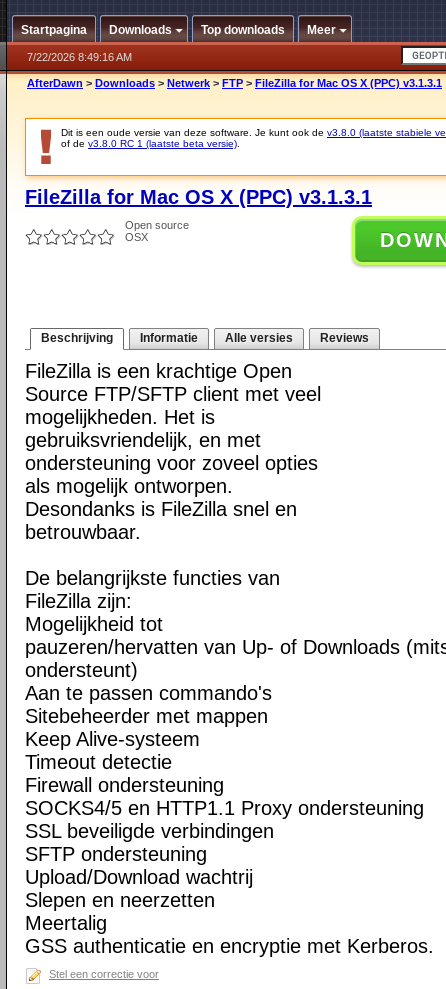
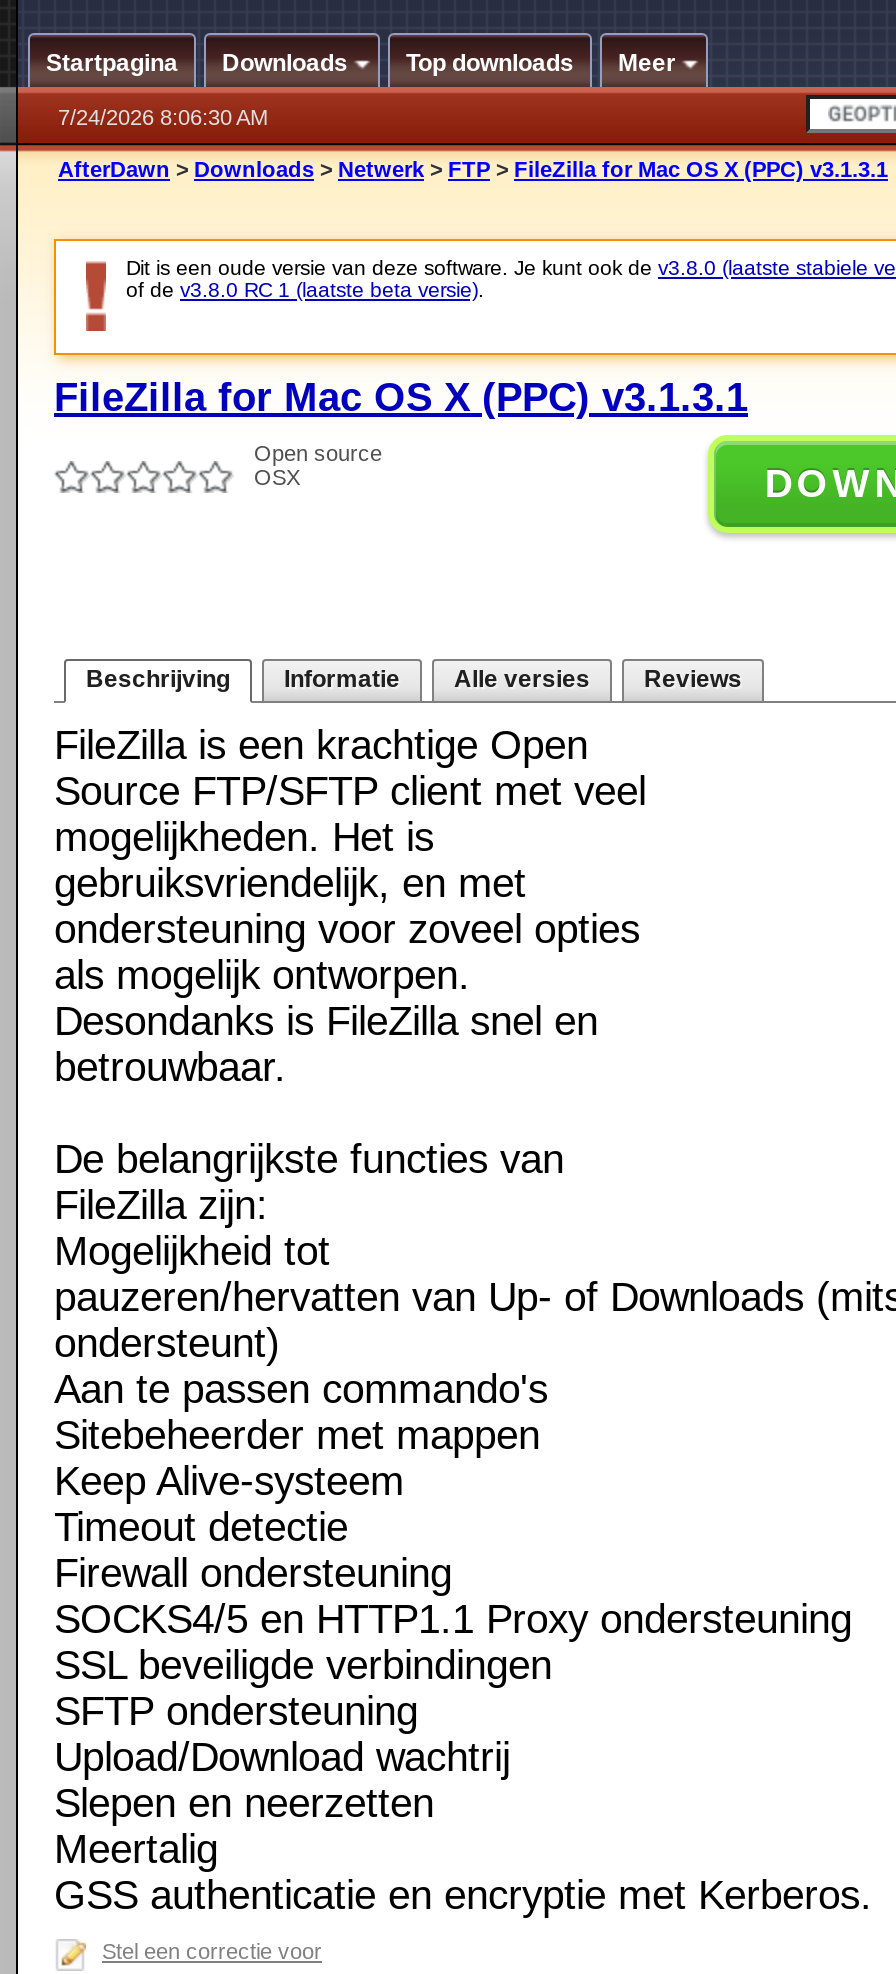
- 7/22/2026 8:49:16 AM
+ 7/24/2026 8:06:30 AM
